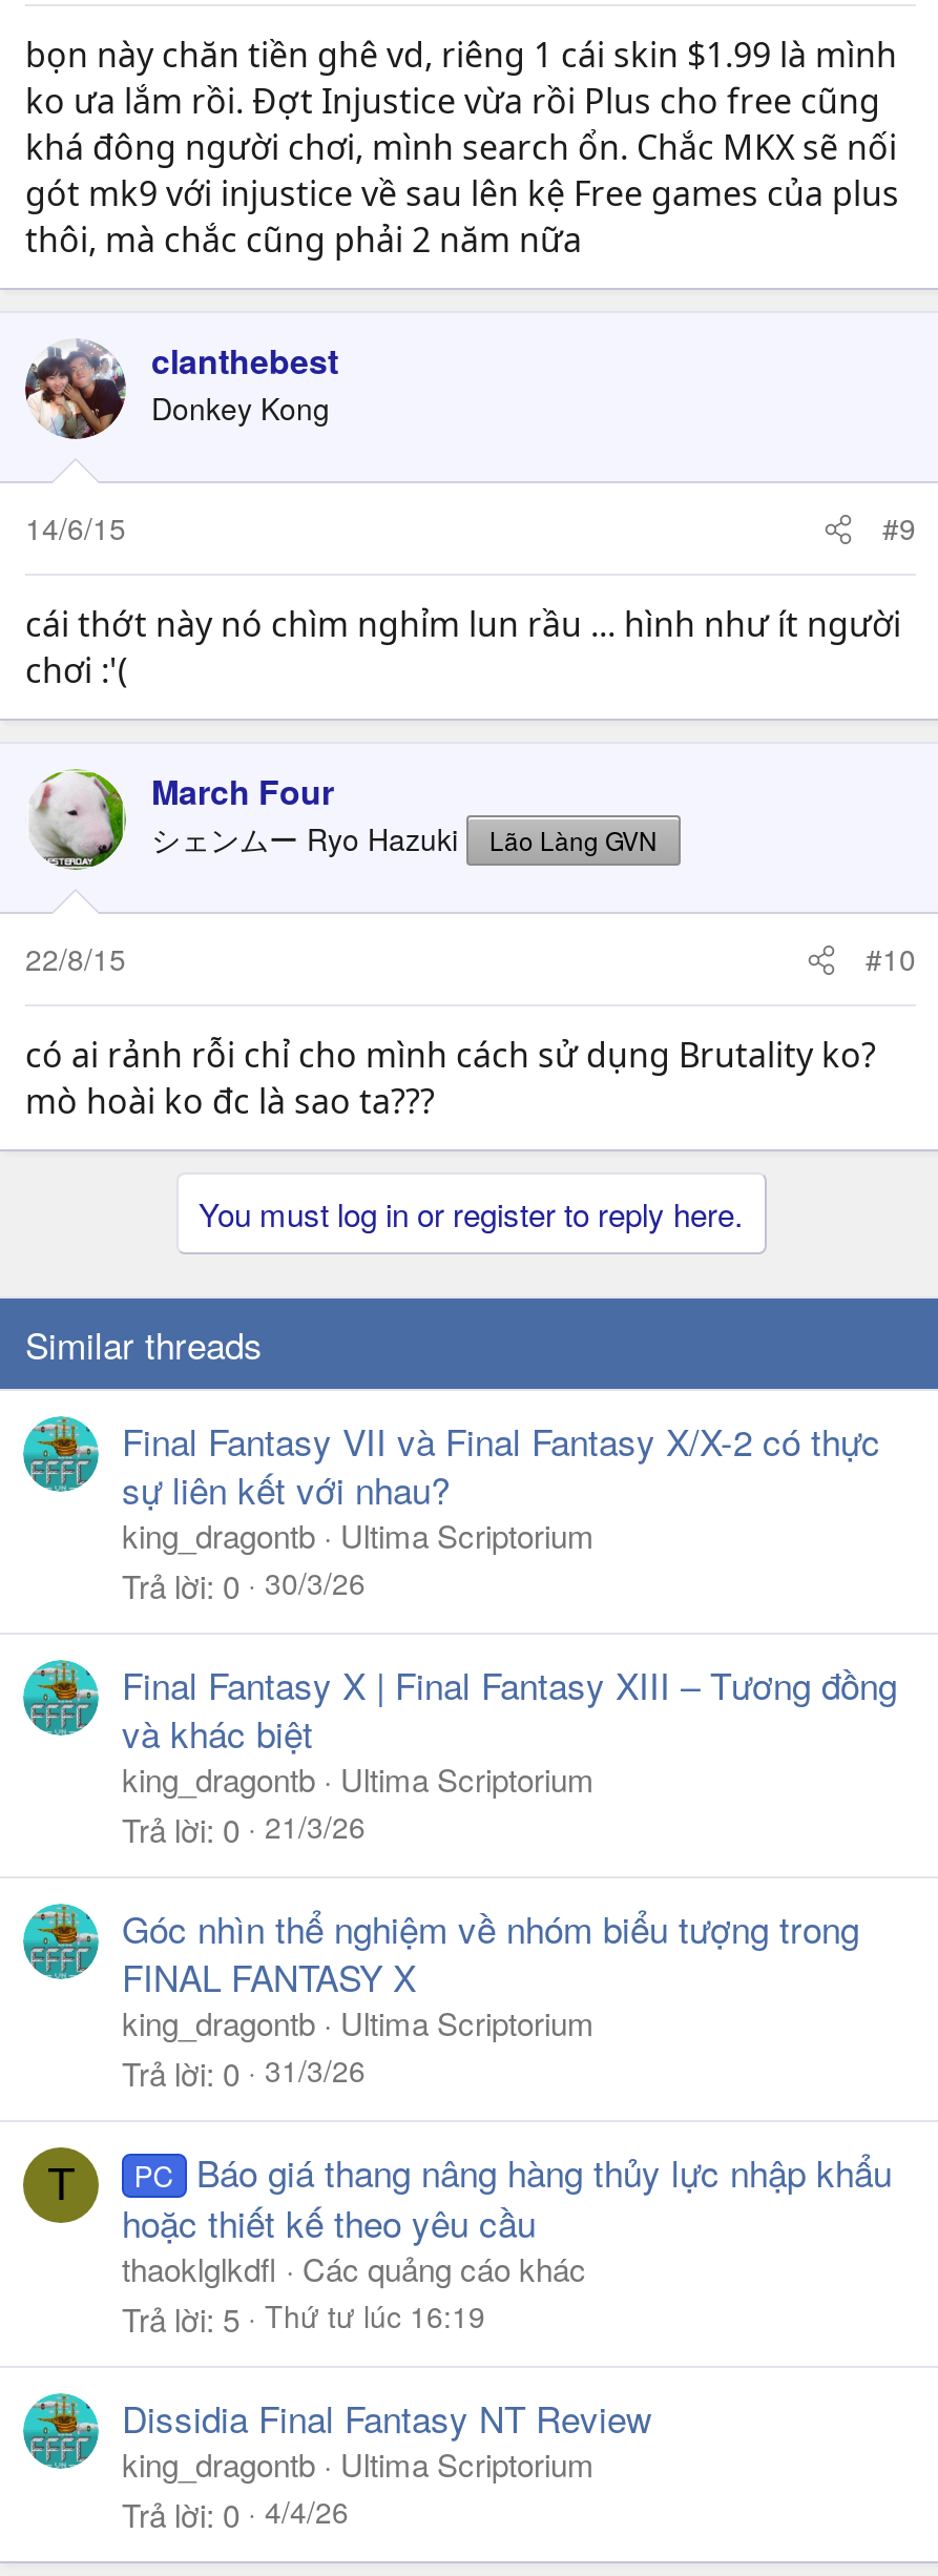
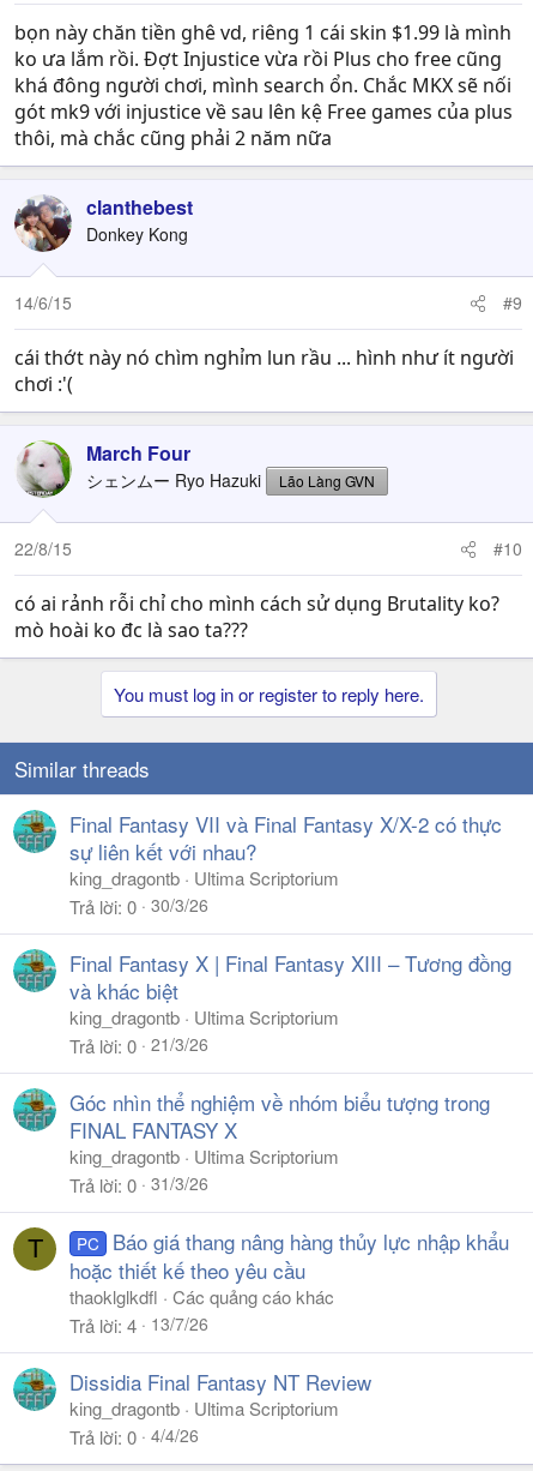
- Trả lời 5 Thứ tư lúc 16:19
+ Trả lời 4 13/7/26
